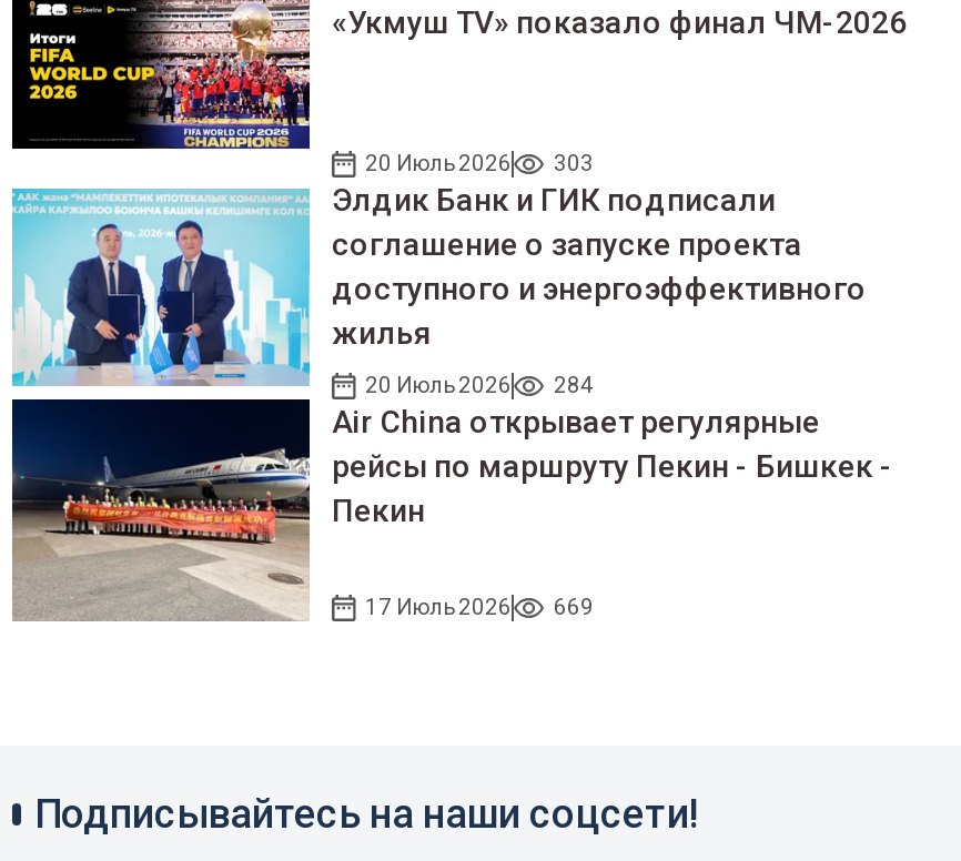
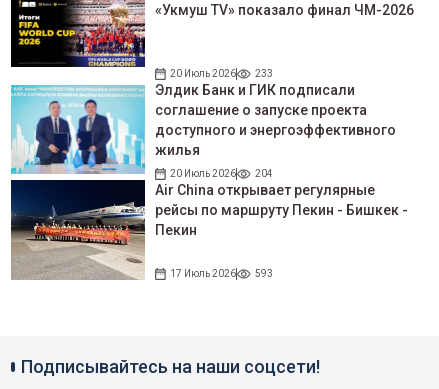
- 20 Июль 2026 303
+ 20 Июль 2026 233

- 20 Июль 2026 284
+ 20 Июль 2026 204

- 17 Июль 2026 669
+ 17 Июль 2026 593
